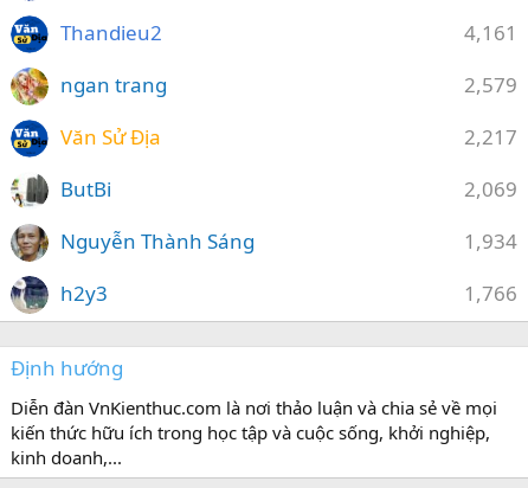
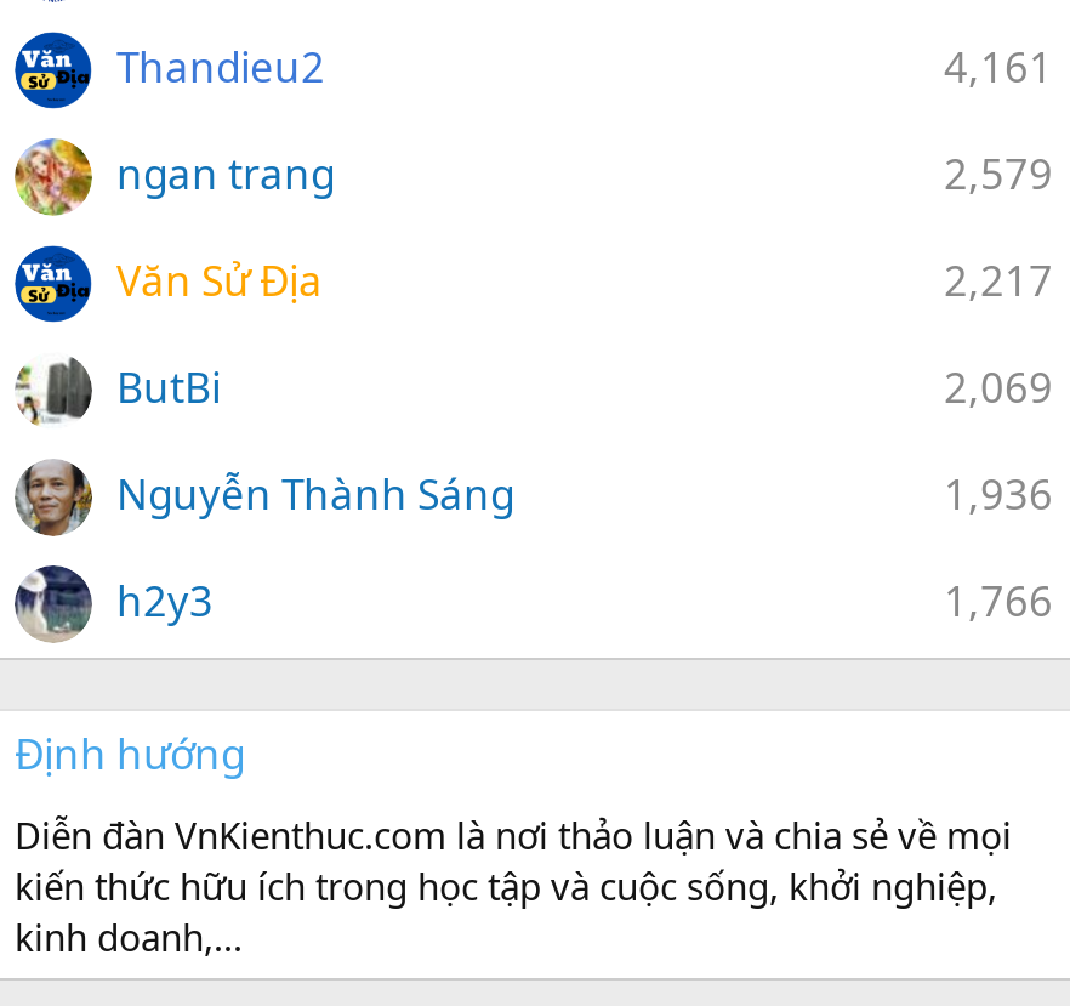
- 1,934
+ 1,936
